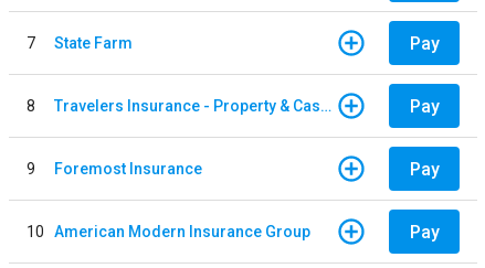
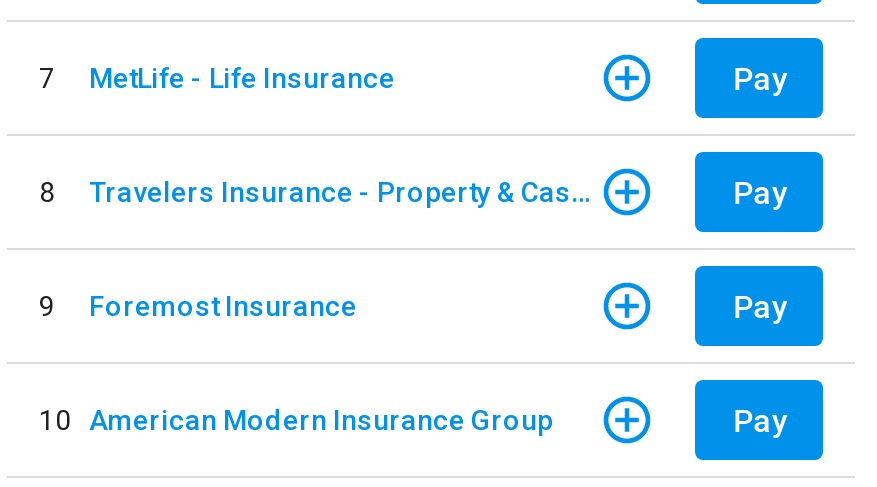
- State Farm
+ MetLife - Life Insurance
